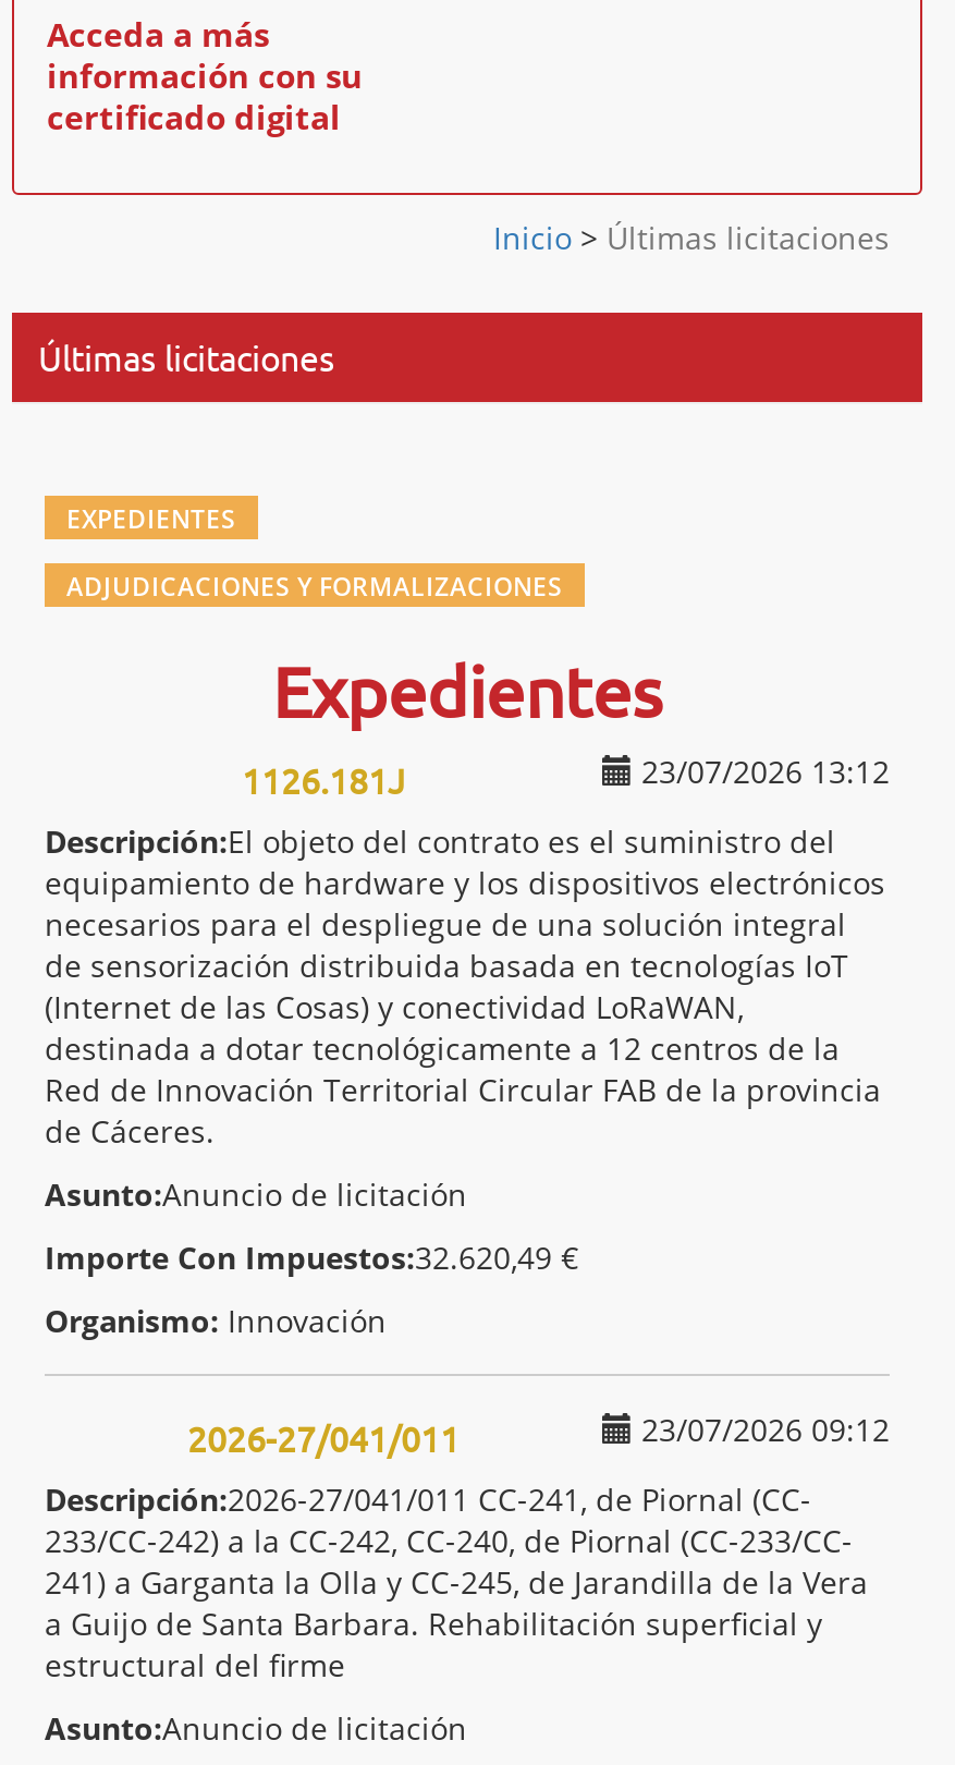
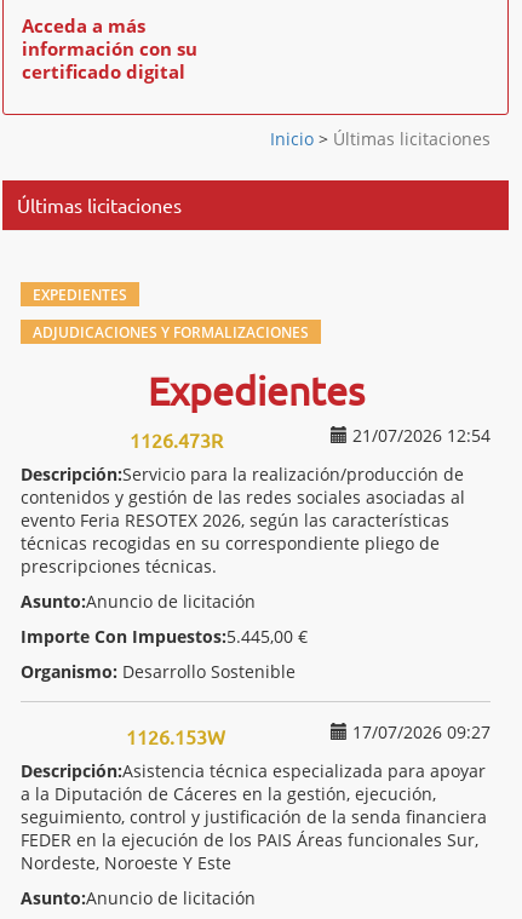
- 23/07/2026 13:12
- 1126.181J
- Descripción:El objeto del contrato es el suministro del
- equipamiento de hardware y los dispositivos electrónicos
- necesarios para el despliegue de una solución integral
- de sensorización distribuida basada en tecnologías IoT
- (Internet de las Cosas) y conectividad LoRaWAN,
- destinada a dotar tecnológicamente a 12 centros de la
- Red de Innovación Territorial Circular FAB de la provincia
- de Cáceres.
+ 21/07/2026 12:54
+ 1126.473R
+ Descripción:Servicio para la realización/producción de
+ contenidos y gestión de las redes sociales asociadas al
+ evento Feria RESOTEX 2026, según las características
+ técnicas recogidas en su correspondiente pliego de
+ prescripciones técnicas.

- Importe Con Impuestos:32.620,49 €
+ Importe Con Impuestos:5.445,00 €

- Organismo: Innovación
+ Organismo: Desarrollo Sostenible

- 23/07/2026 09:12
- 2026-27/041/011
- Descripción:2026-27/041/011 CC-241, de Piornal (CC-
- 233/CC-242) a la CC-242, CC-240, de Piornal (CC-233/CC-
- 241) a Garganta la Olla y CC-245, de Jarandilla de la Vera
- a Guijo de Santa Barbara. Rehabilitación superficial y
- estructural del firme
+ 17/07/2026 09:27
+ 1126.153W
+ Descripción:Asistencia técnica especializada para apoyar
+ a la Diputación de Cáceres en la gestión, ejecución,
+ seguimiento, control y justificación de la senda financiera
+ FEDER en la ejecución de los PAIS Áreas funcionales Sur,
+ Nordeste, Noroeste Y Este
